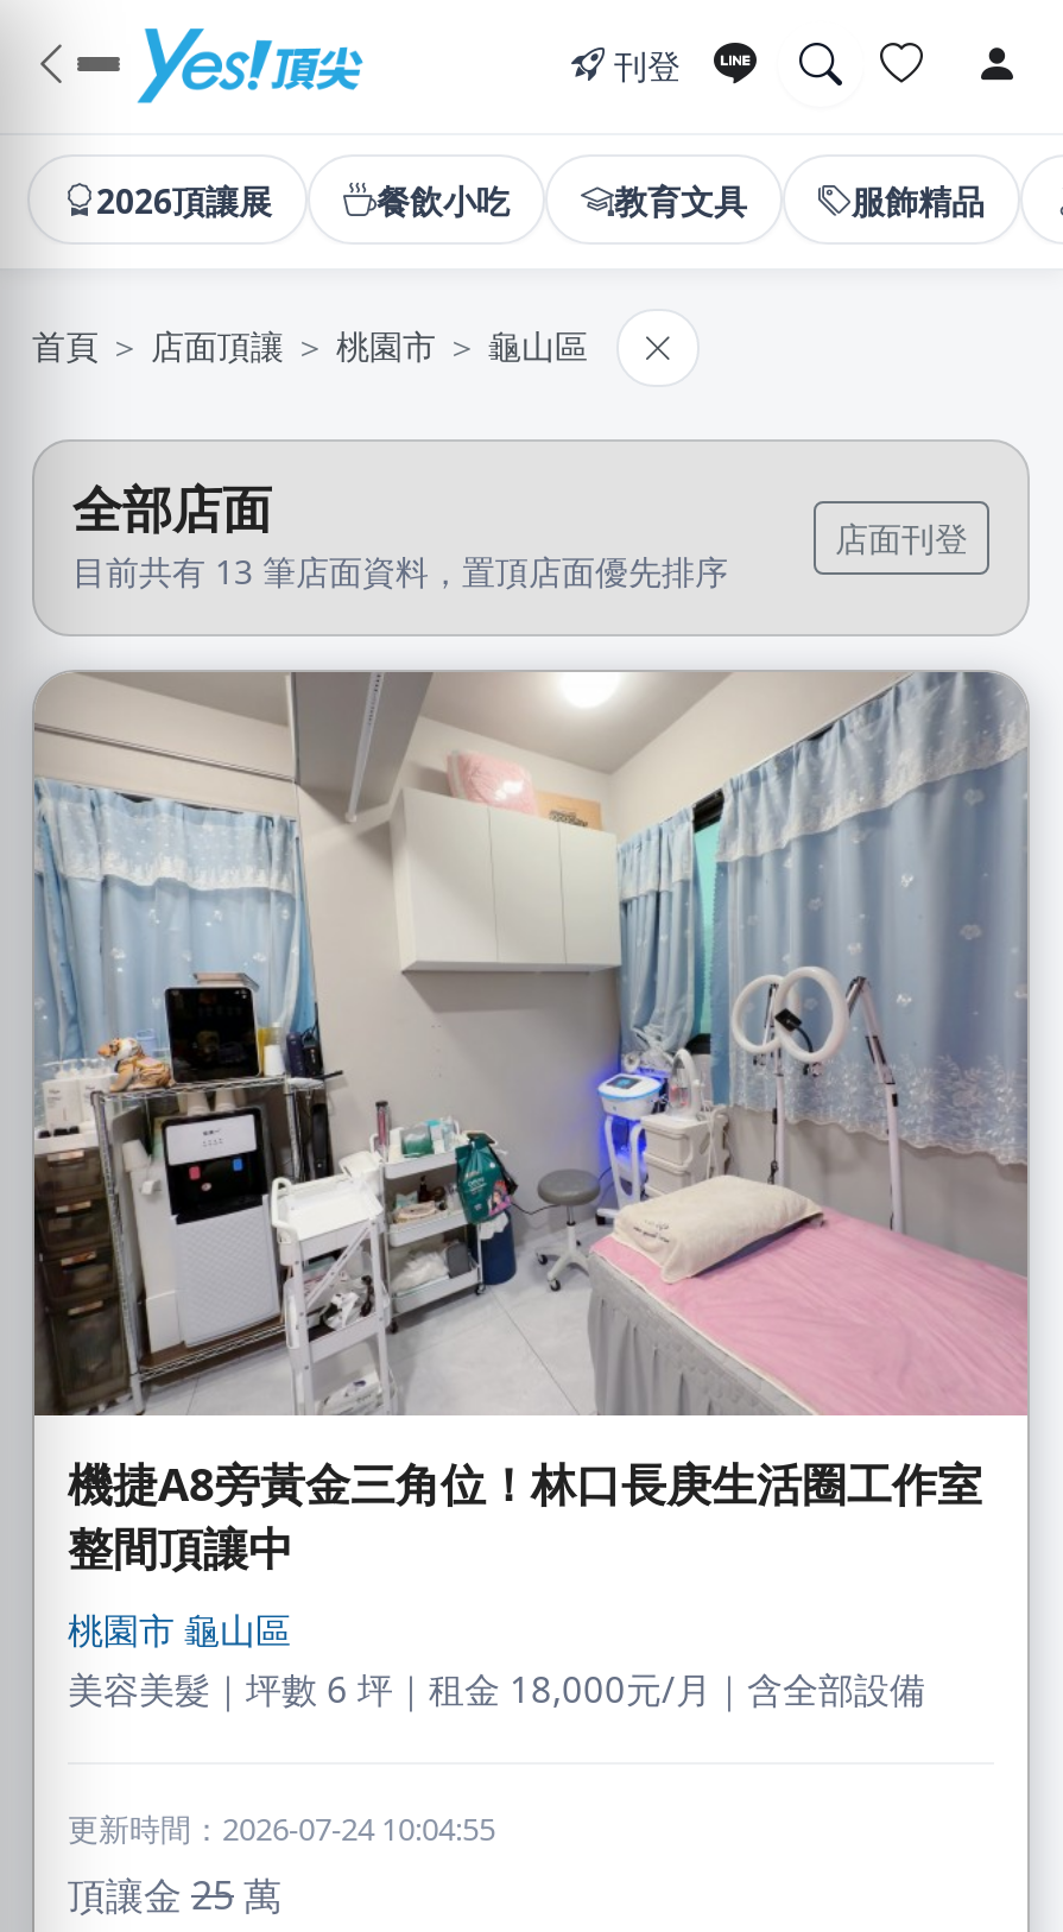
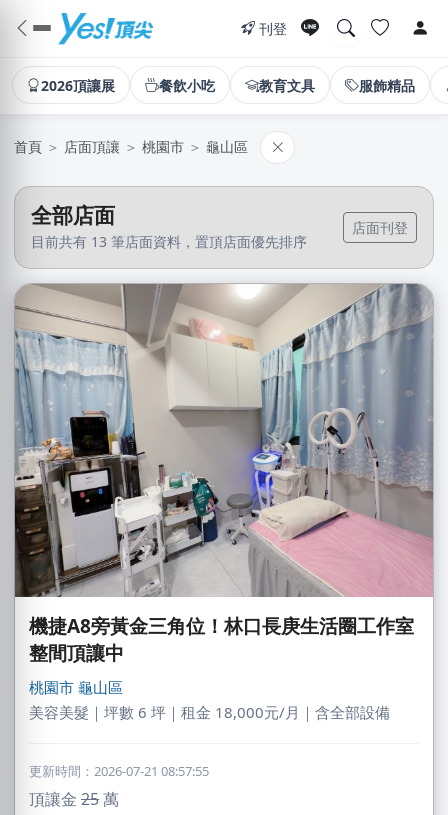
- 更新時間：2026-07-24 10:04:55
+ 更新時間：2026-07-21 08:57:55
